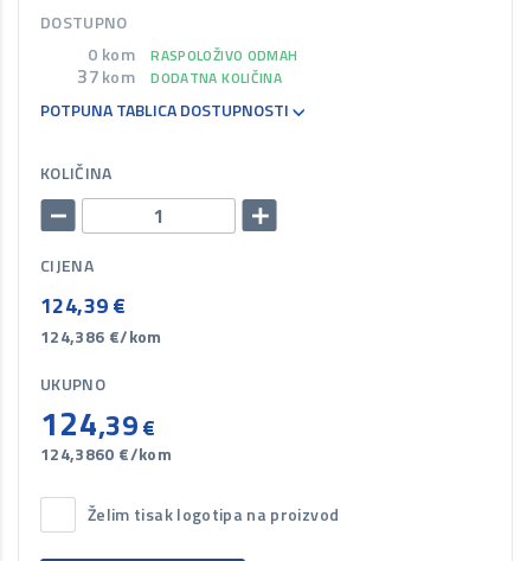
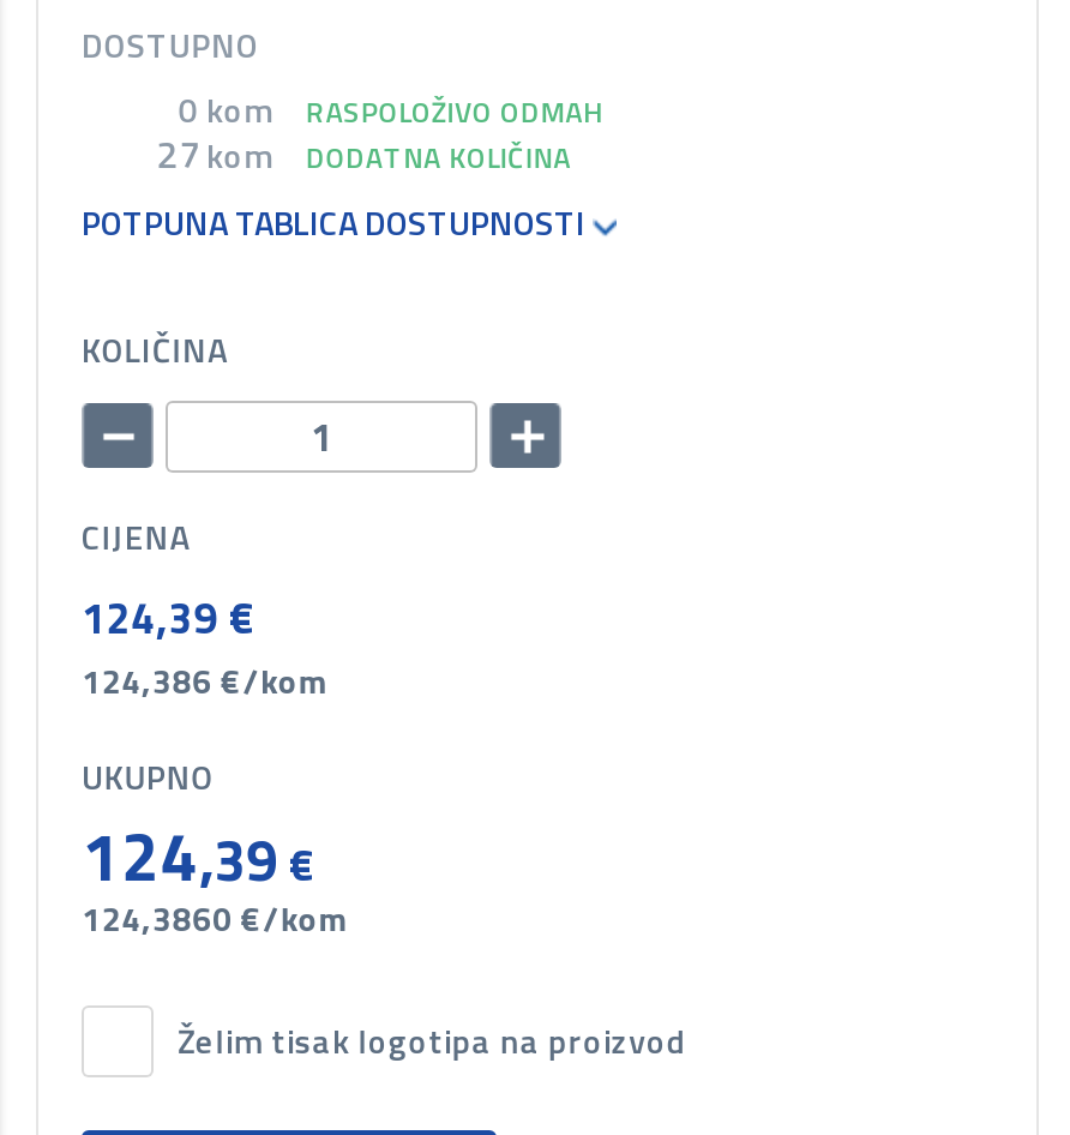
- 37 kom DODATNA KOLIČINA
+ 27 kom DODATNA KOLIČINA
